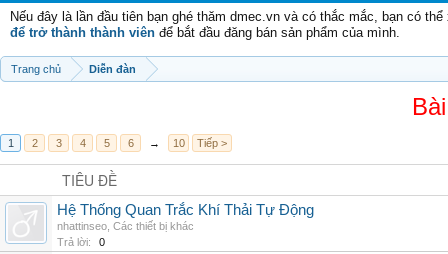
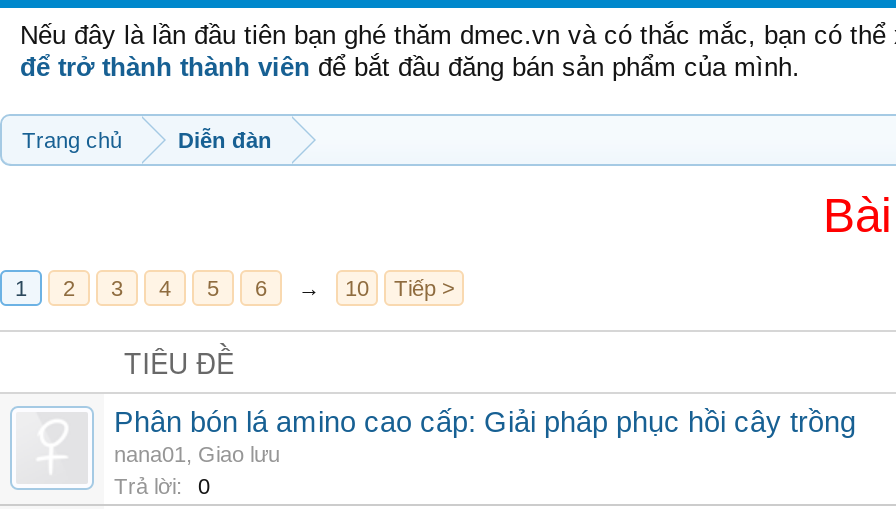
- Hệ Thống Quan Trắc Khí Thải Tự Động
- nhattinseo, Các thiết bị khác
+ Phân bón lá amino cao cấp: Giải pháp phục hồi cây trồng
+ nana01, Giao lưu
